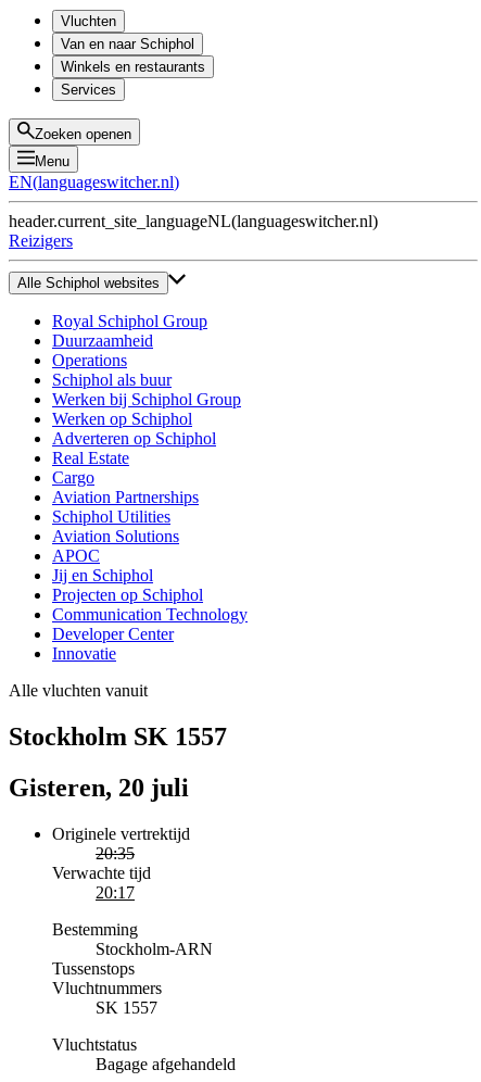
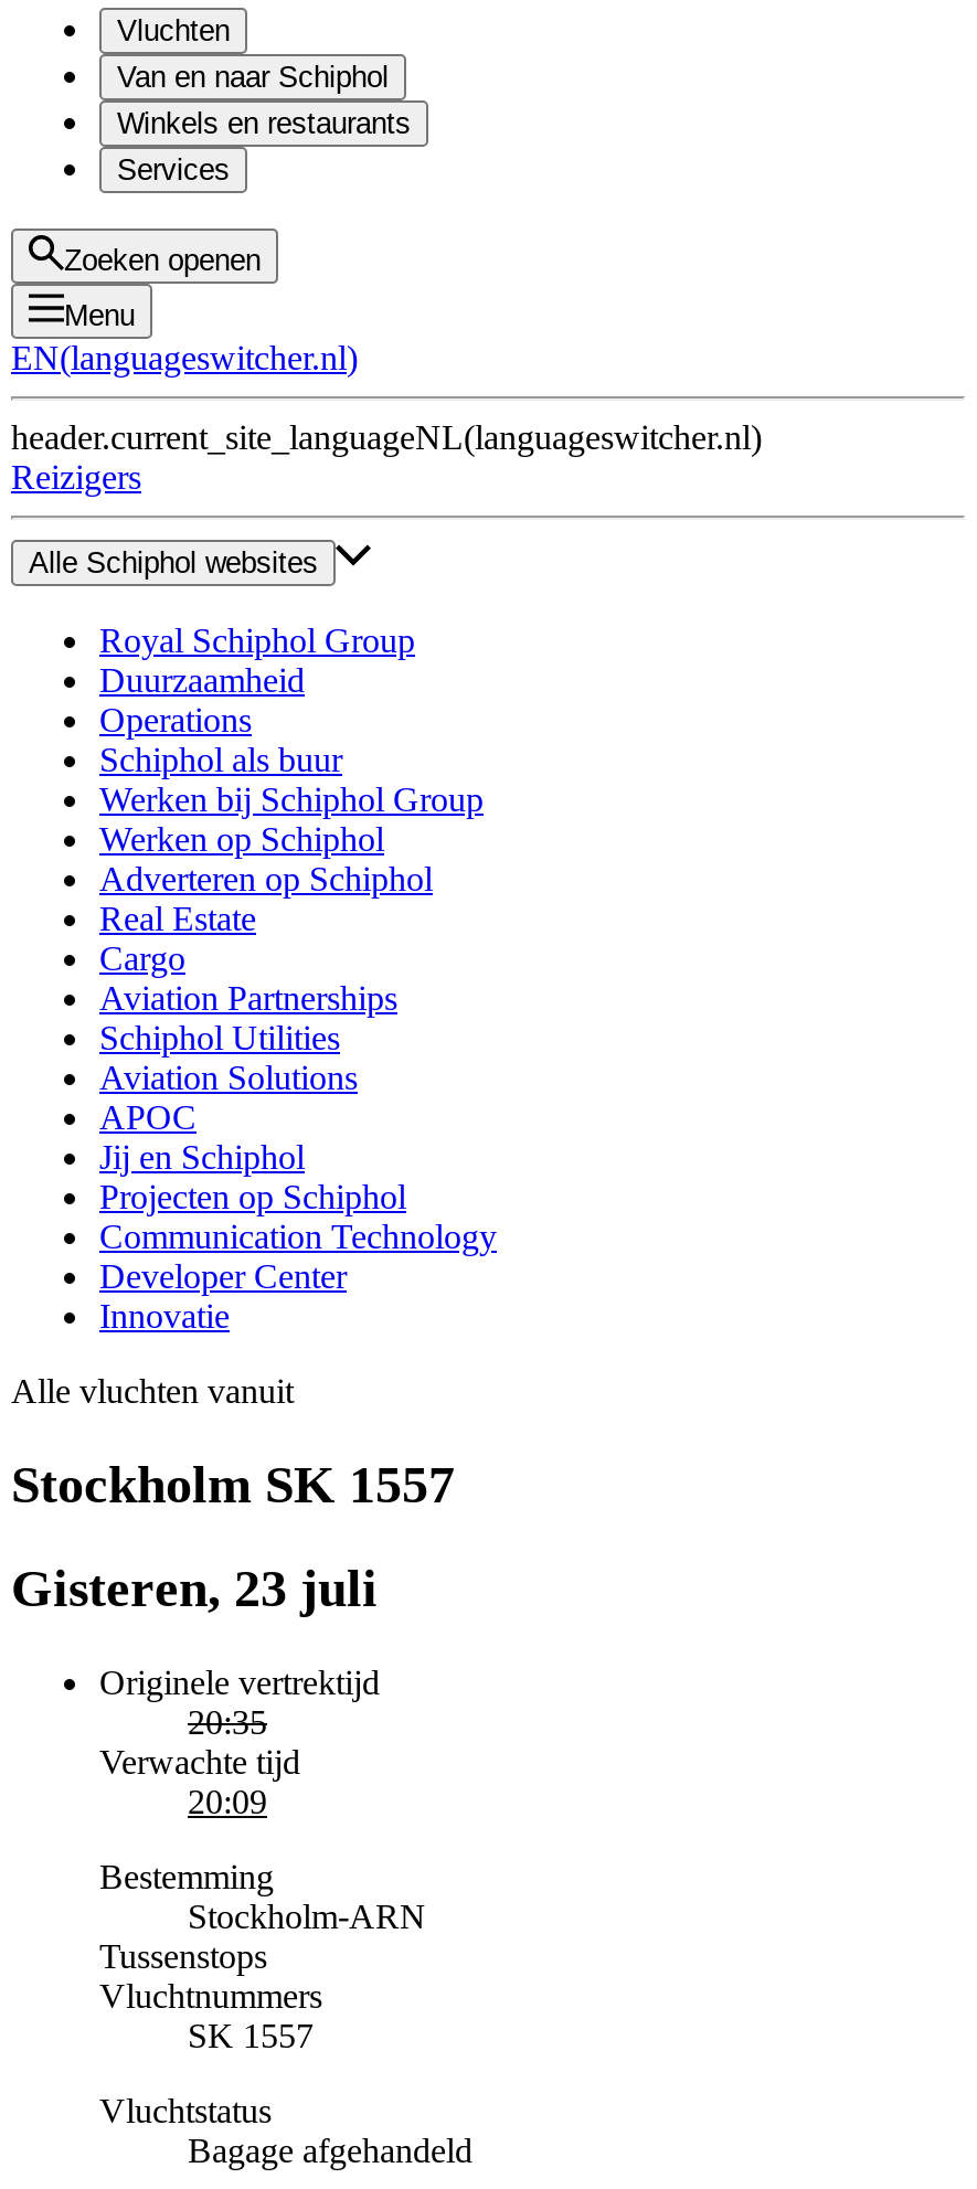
- Gisteren, 20 juli
+ Gisteren, 23 juli

- 20:17
+ 20:09
